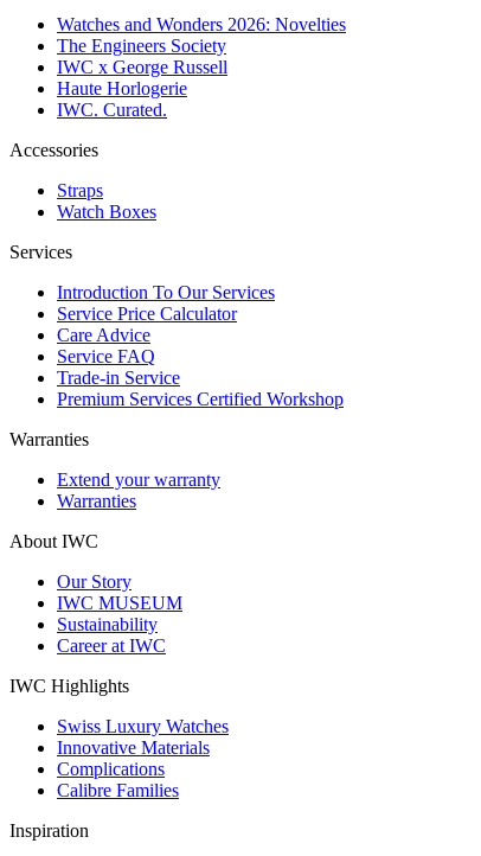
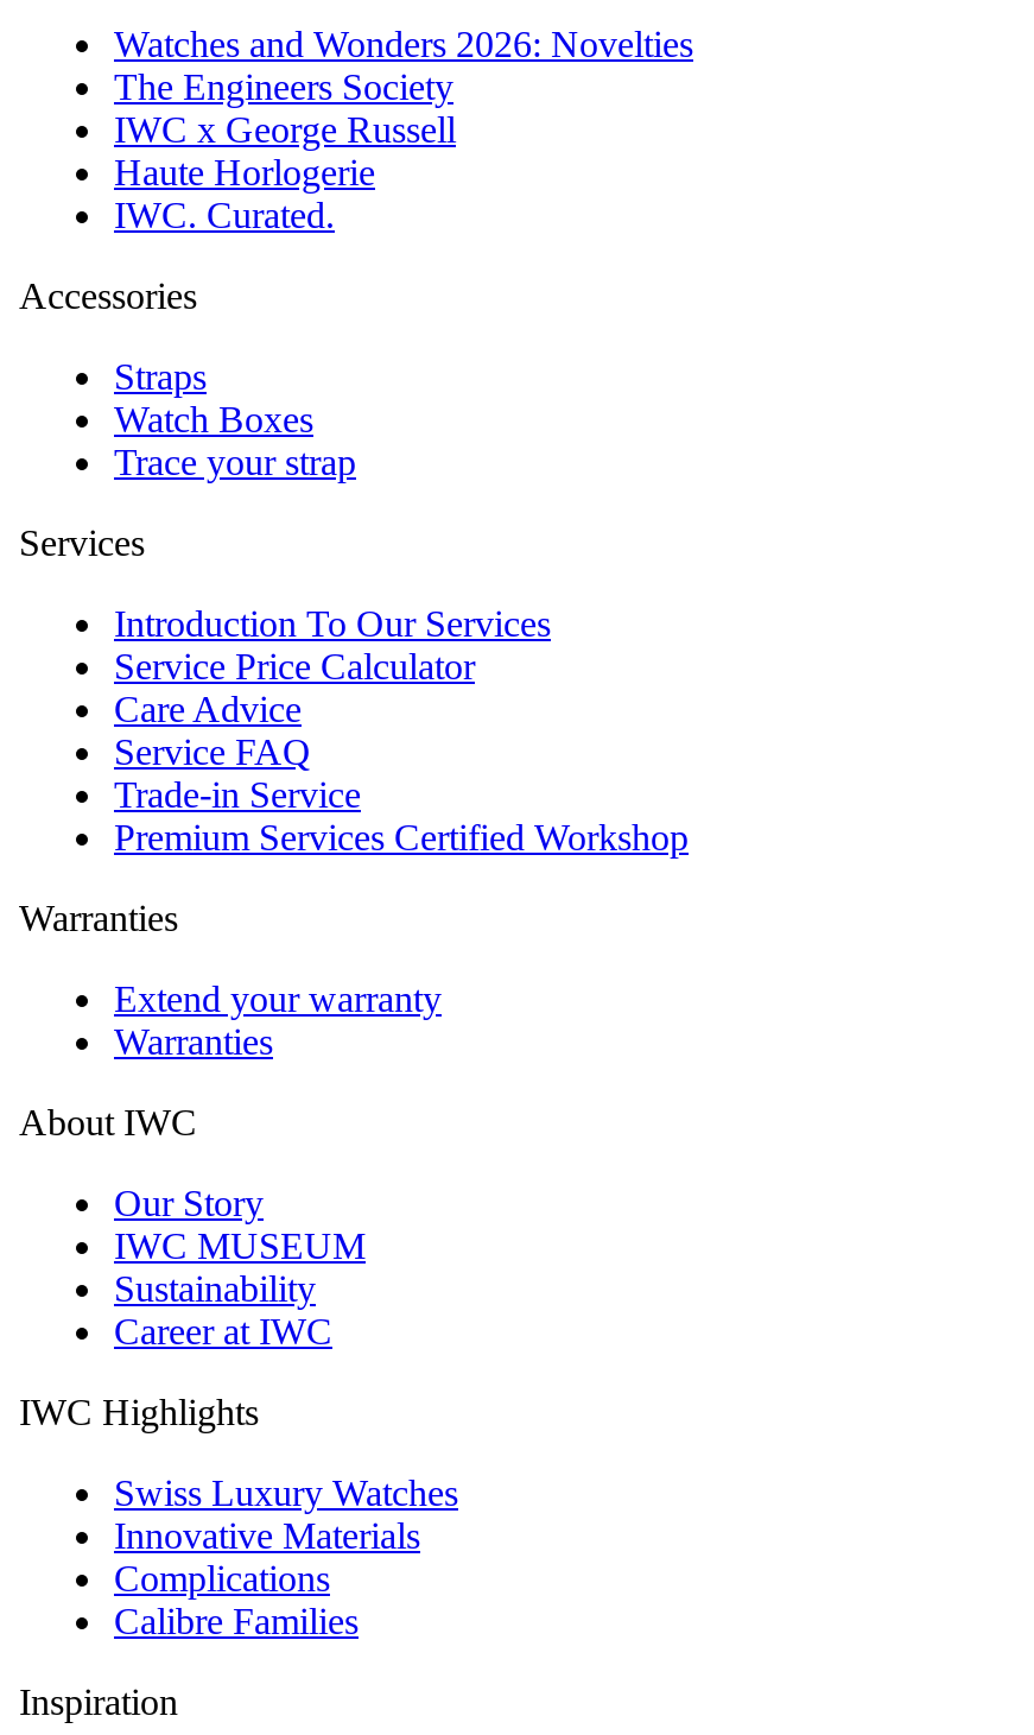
+ Trace your strap
